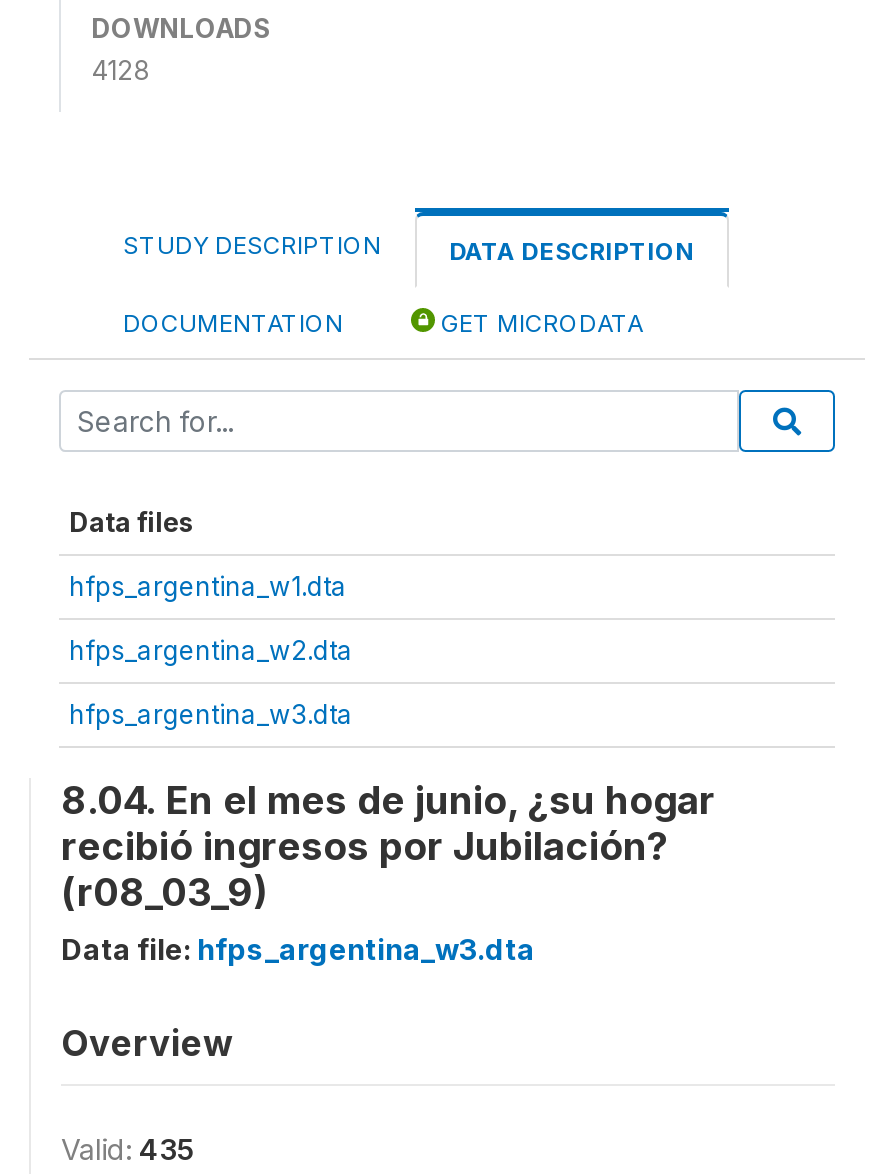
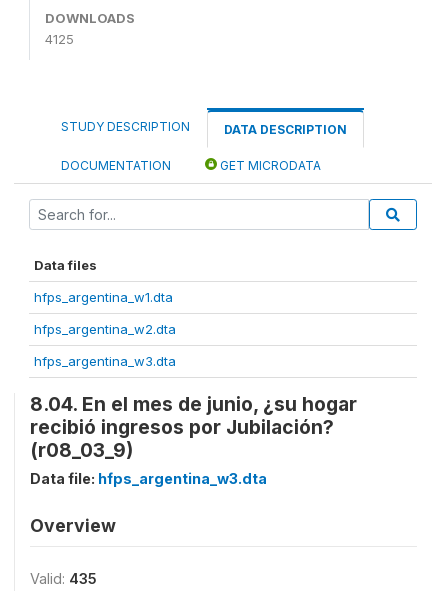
- 4128
+ 4125
